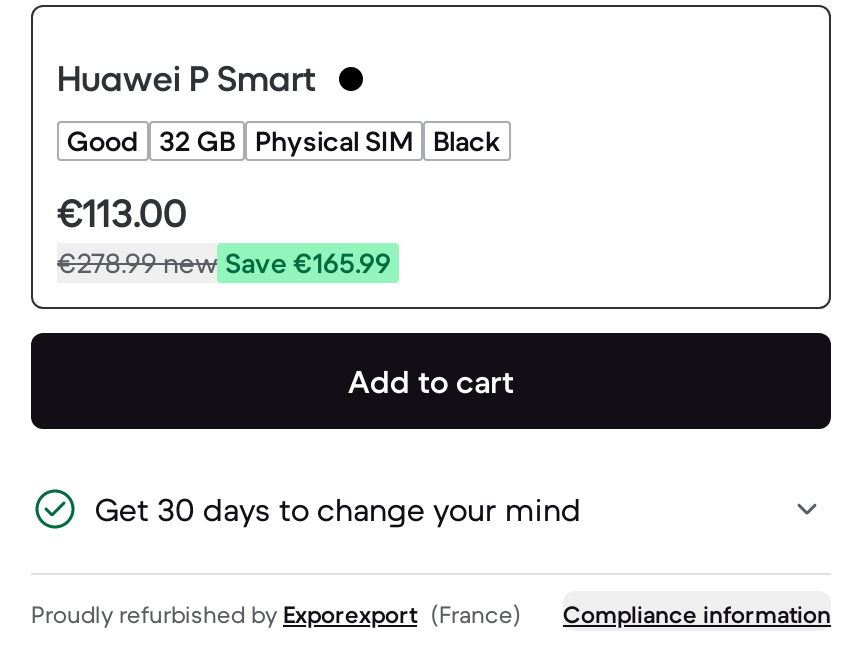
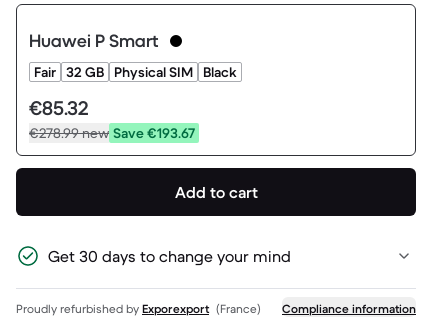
- Good 32 GB Physical SIM Black
+ Fair 32 GB Physical SIM Black

- €113.00
+ €85.32

- €278.99new Save €165.99
+ €278.99new Save €193.67
